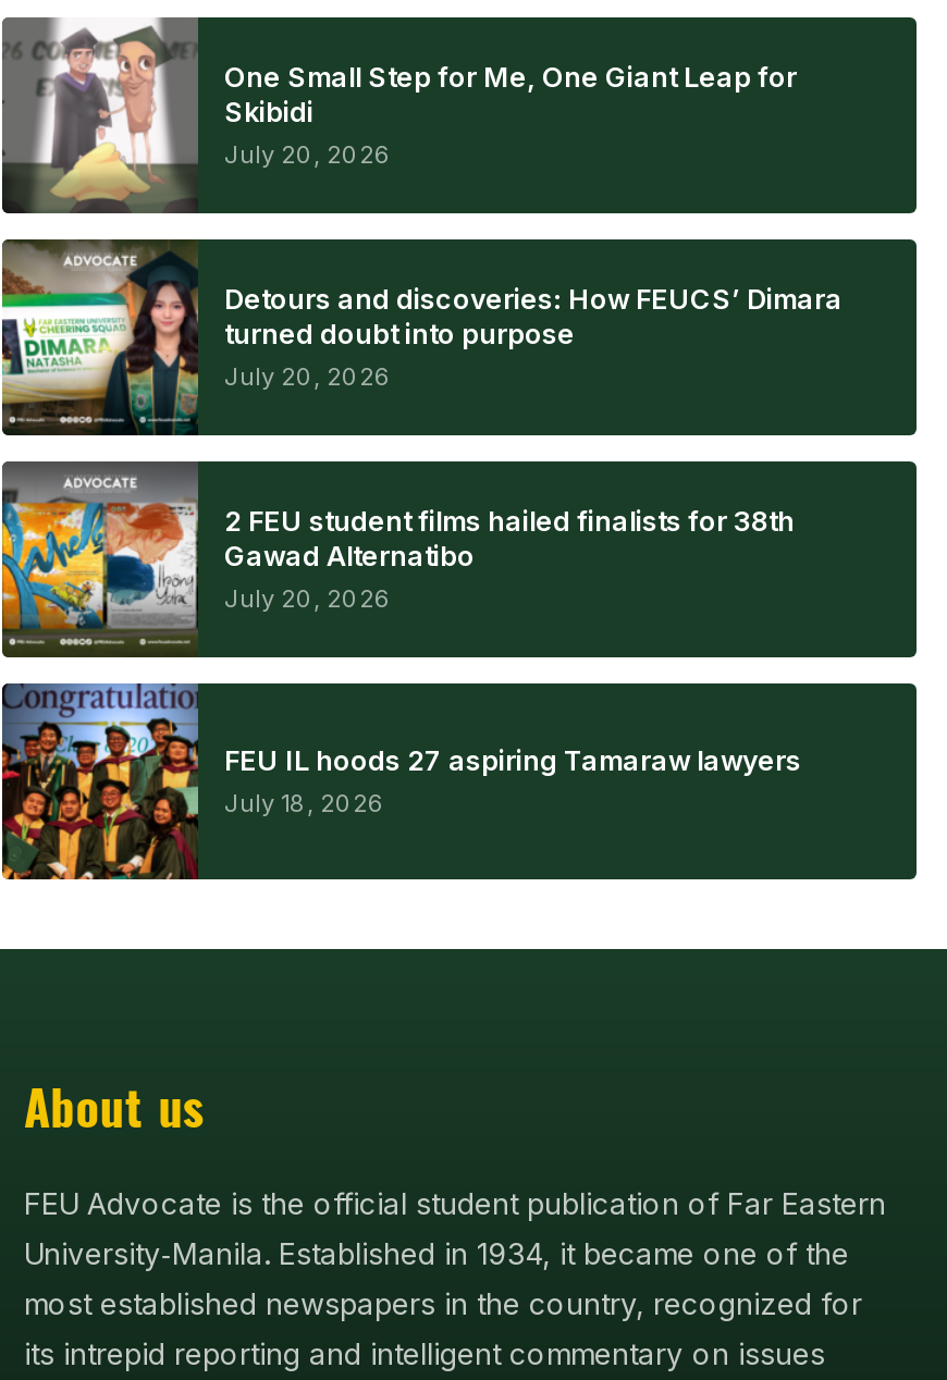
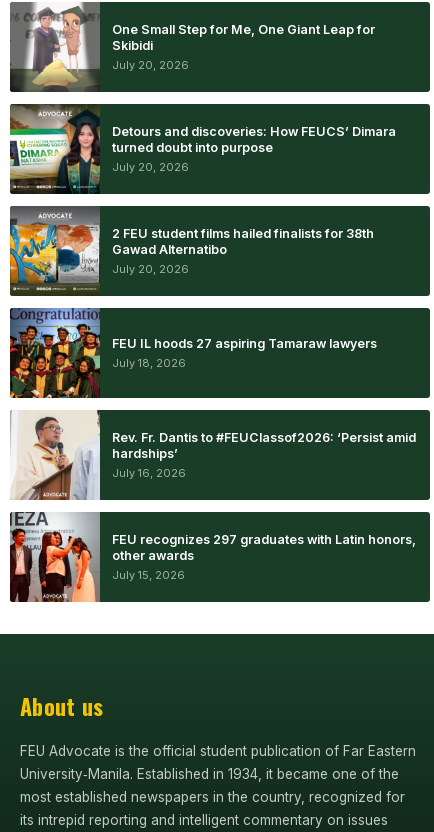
+ [image]
+ FEU recognizes 297 graduates with Latin honors,
+ other awards
+ July 15, 2026

+ [image]
+ Rev. Fr. Dantis to #FEUClassof2026: ‘Persist amid
+ hardships’
+ July 16, 2026
